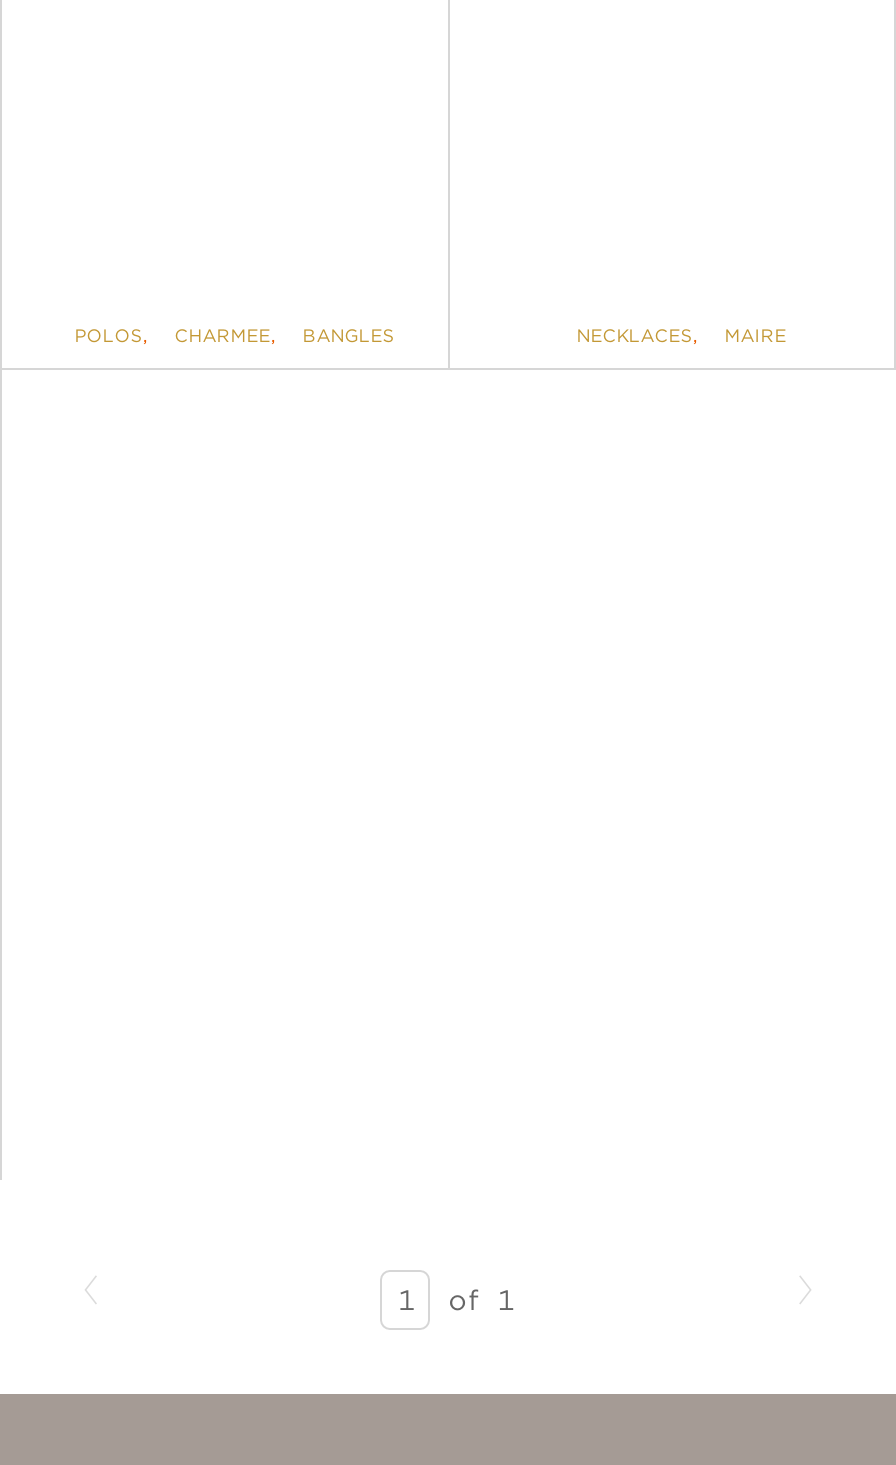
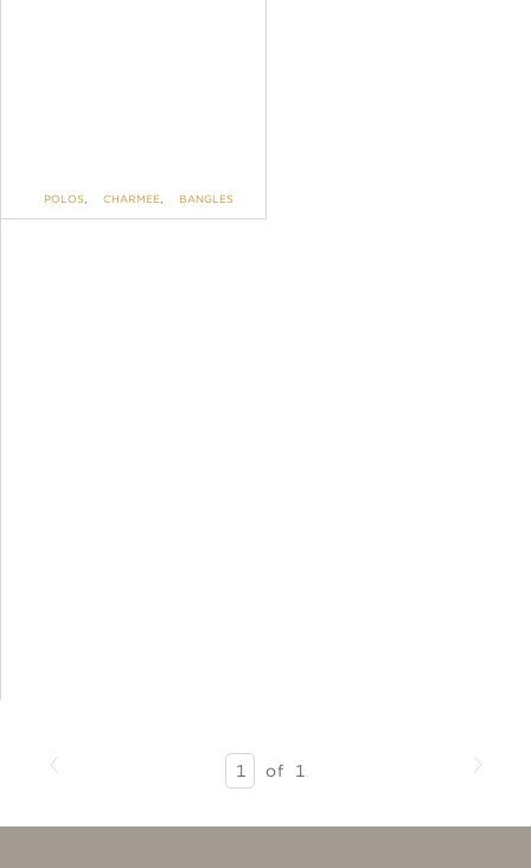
- NECKLACES,
- MAIRE
